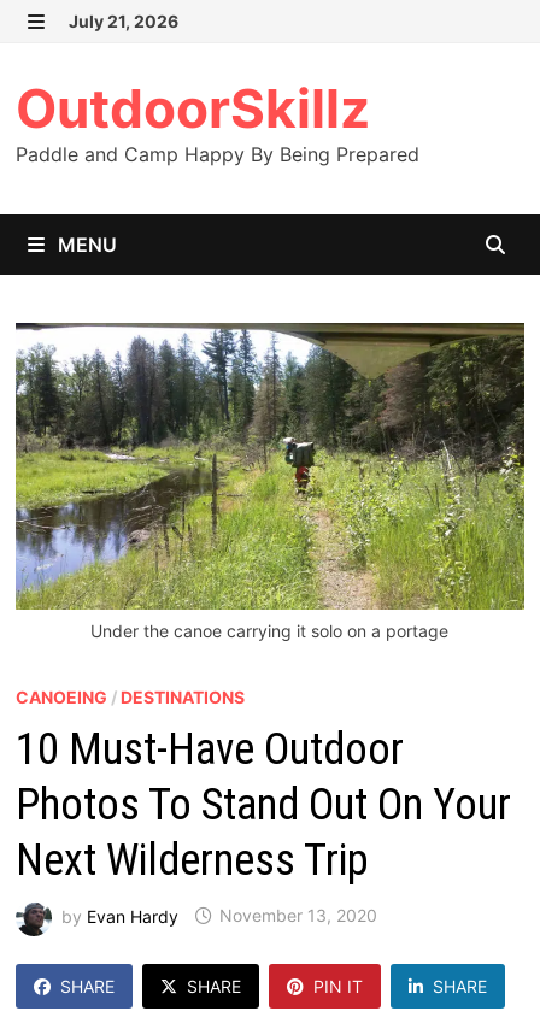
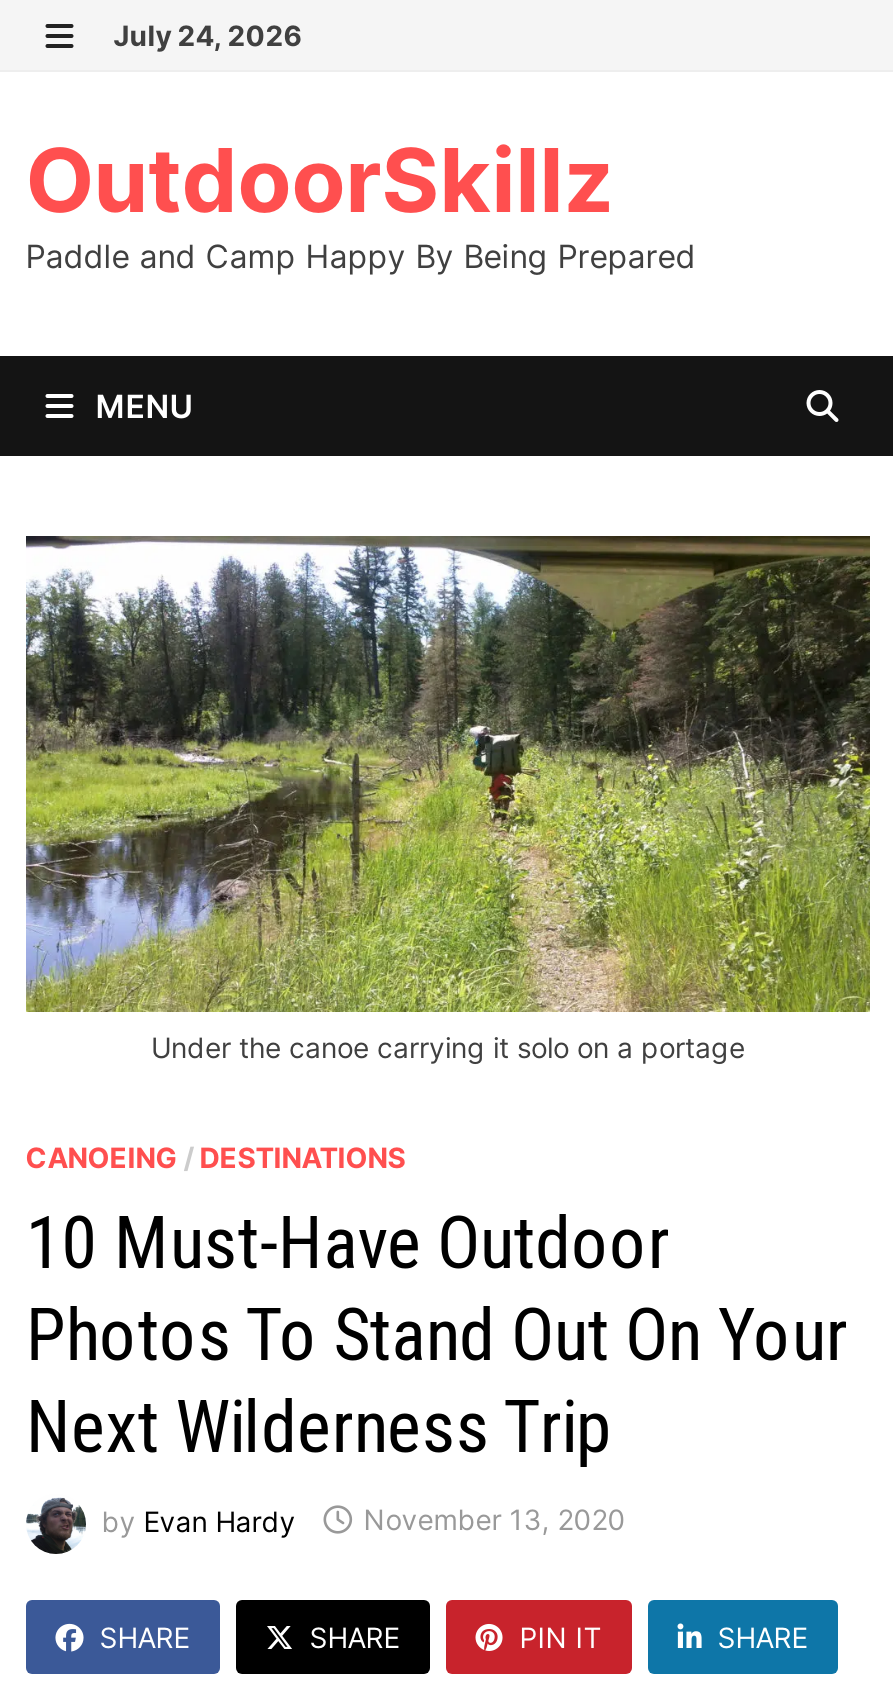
- July 21, 2026
+ July 24, 2026
